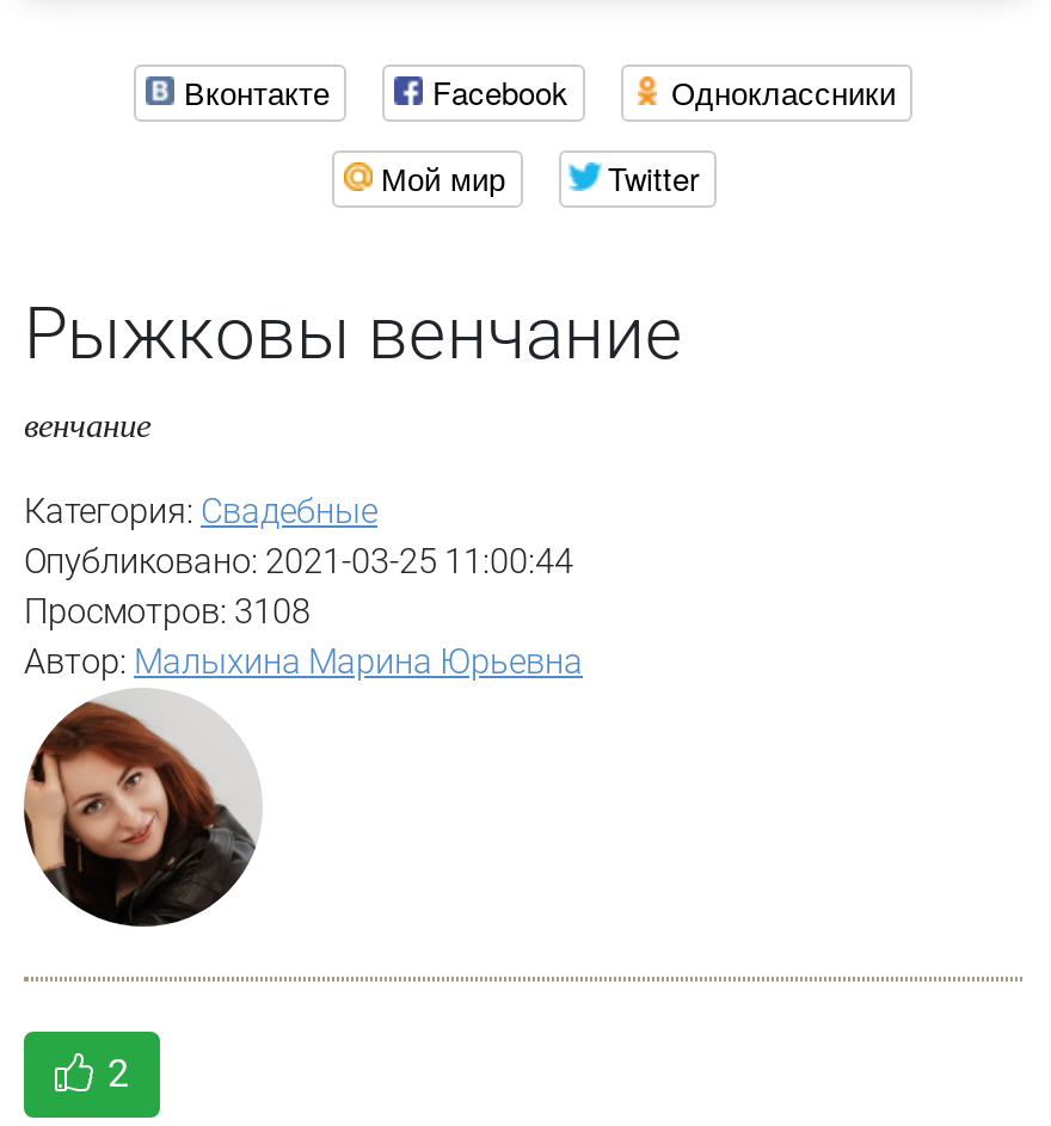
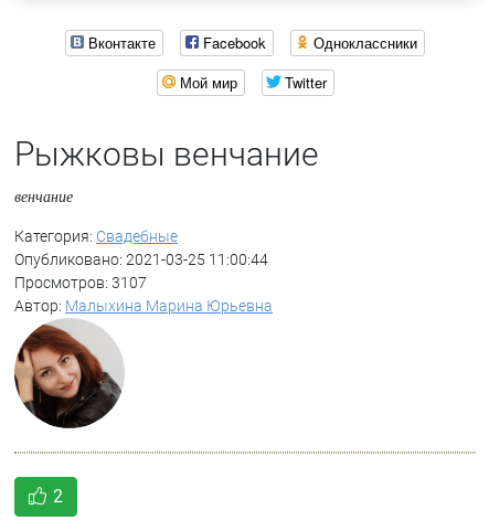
- Просмотров: 3108
+ Просмотров: 3107
